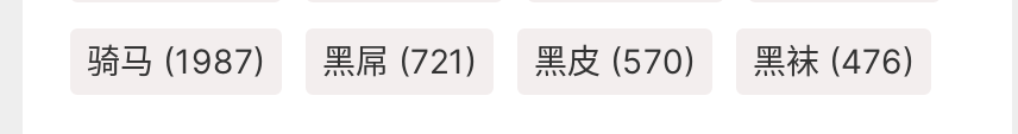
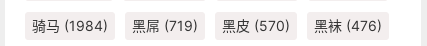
- 骑马(1987)
+ 骑马(1984)

- 黑屌(721)
+ 黑屌(719)
